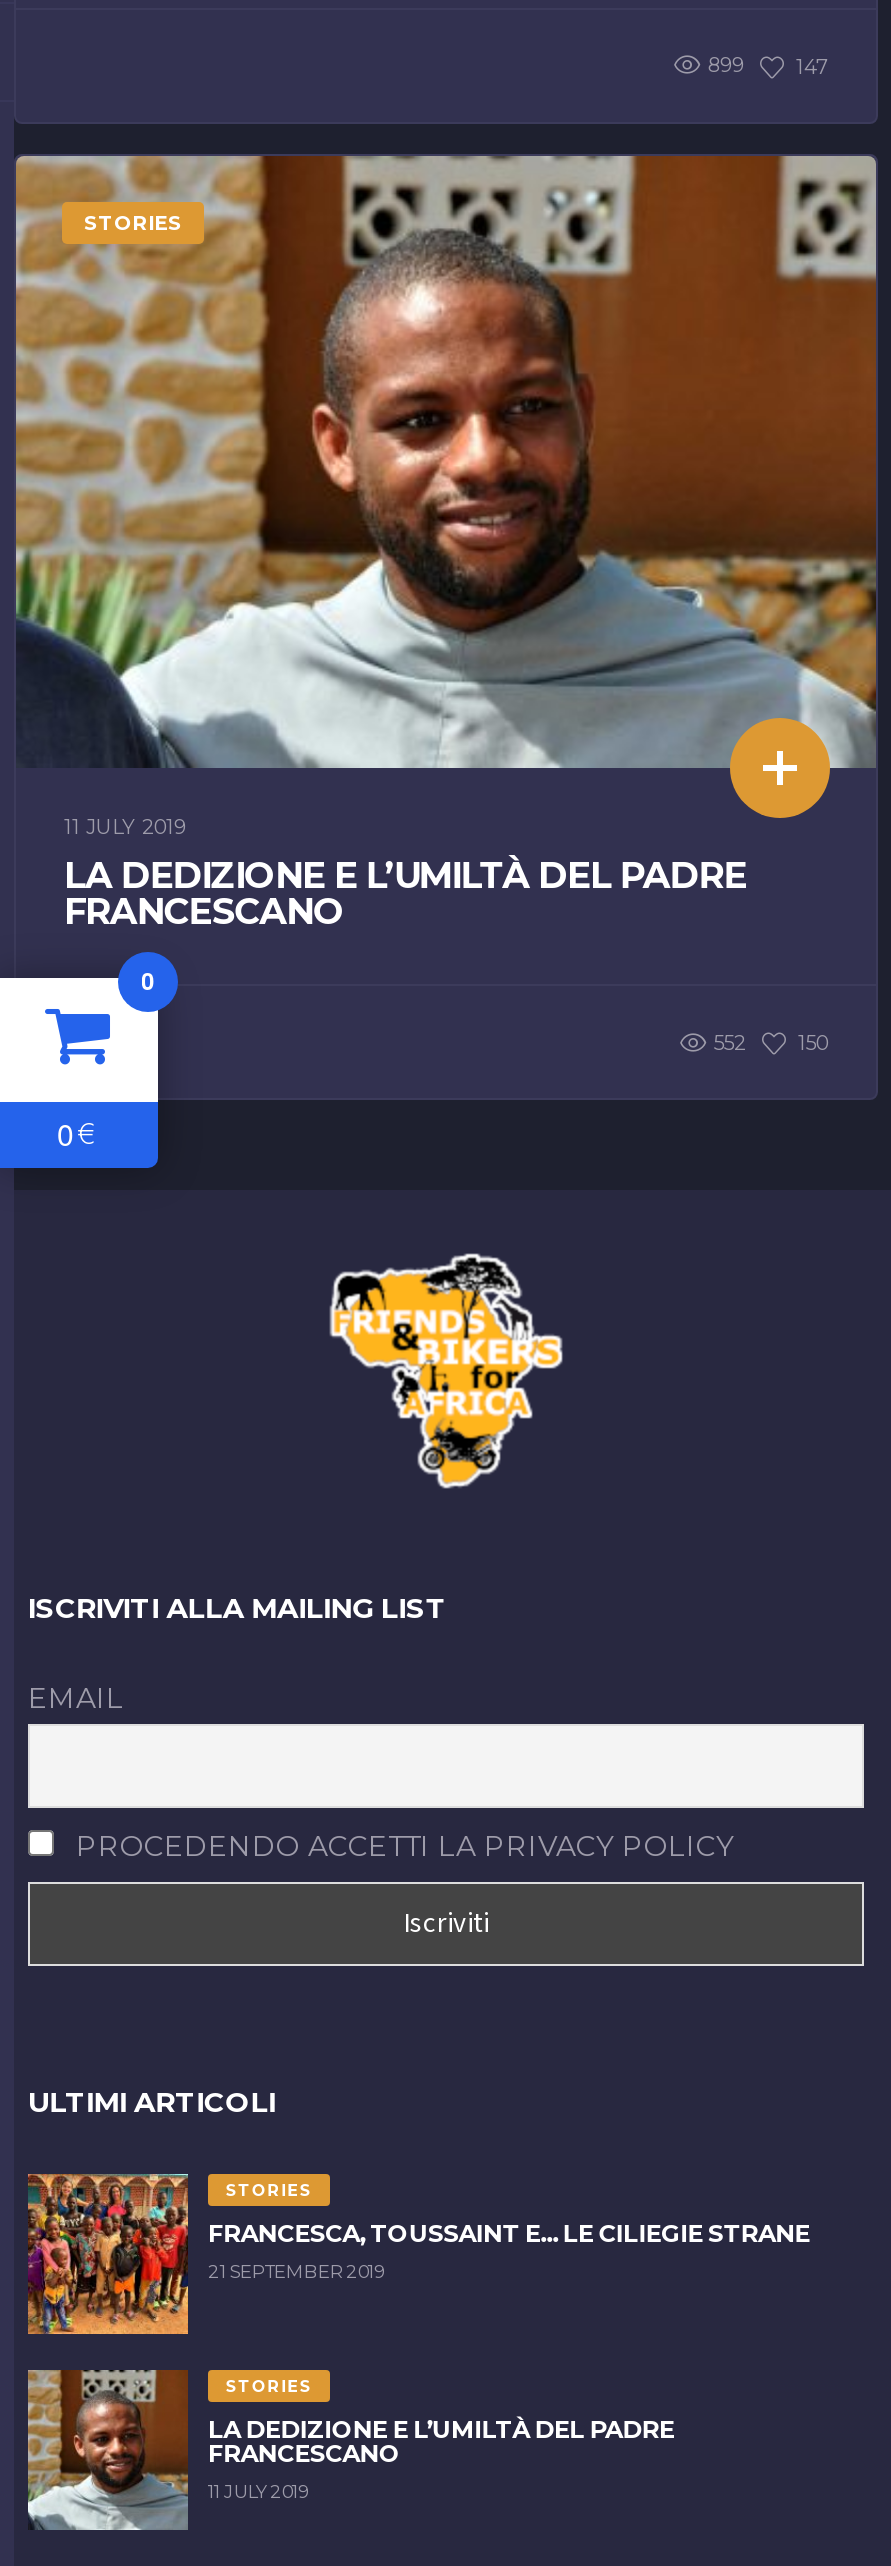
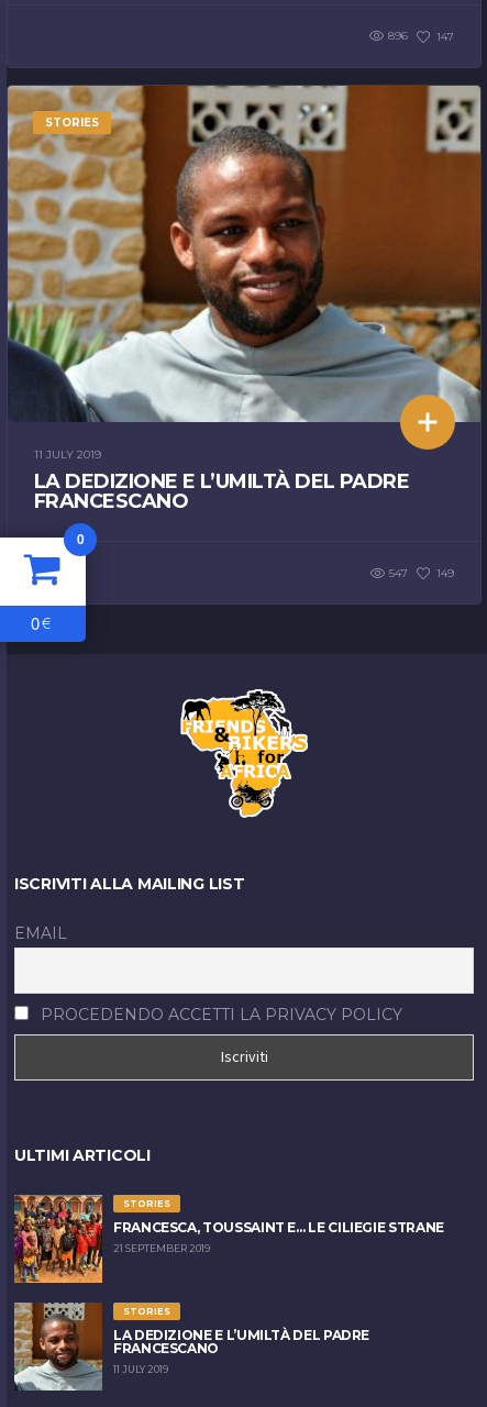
- 899
+ 896

- 552
+ 547

- 150
+ 149
